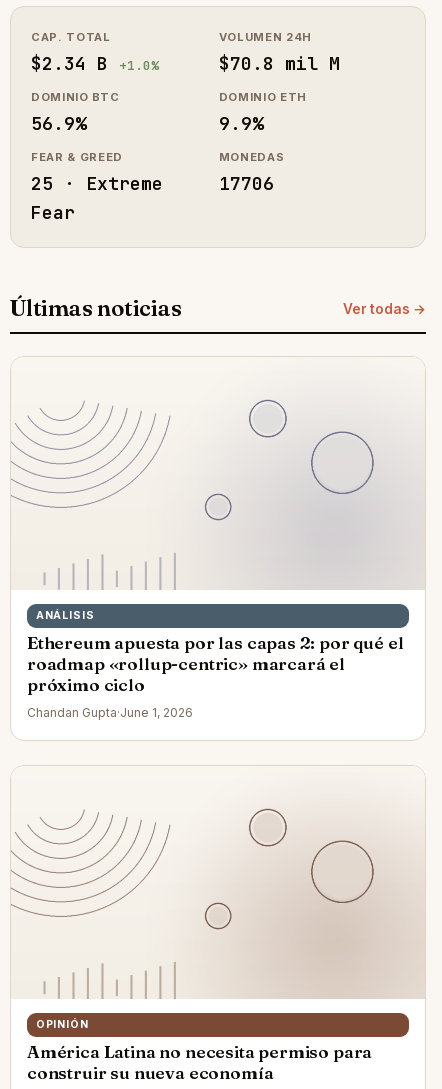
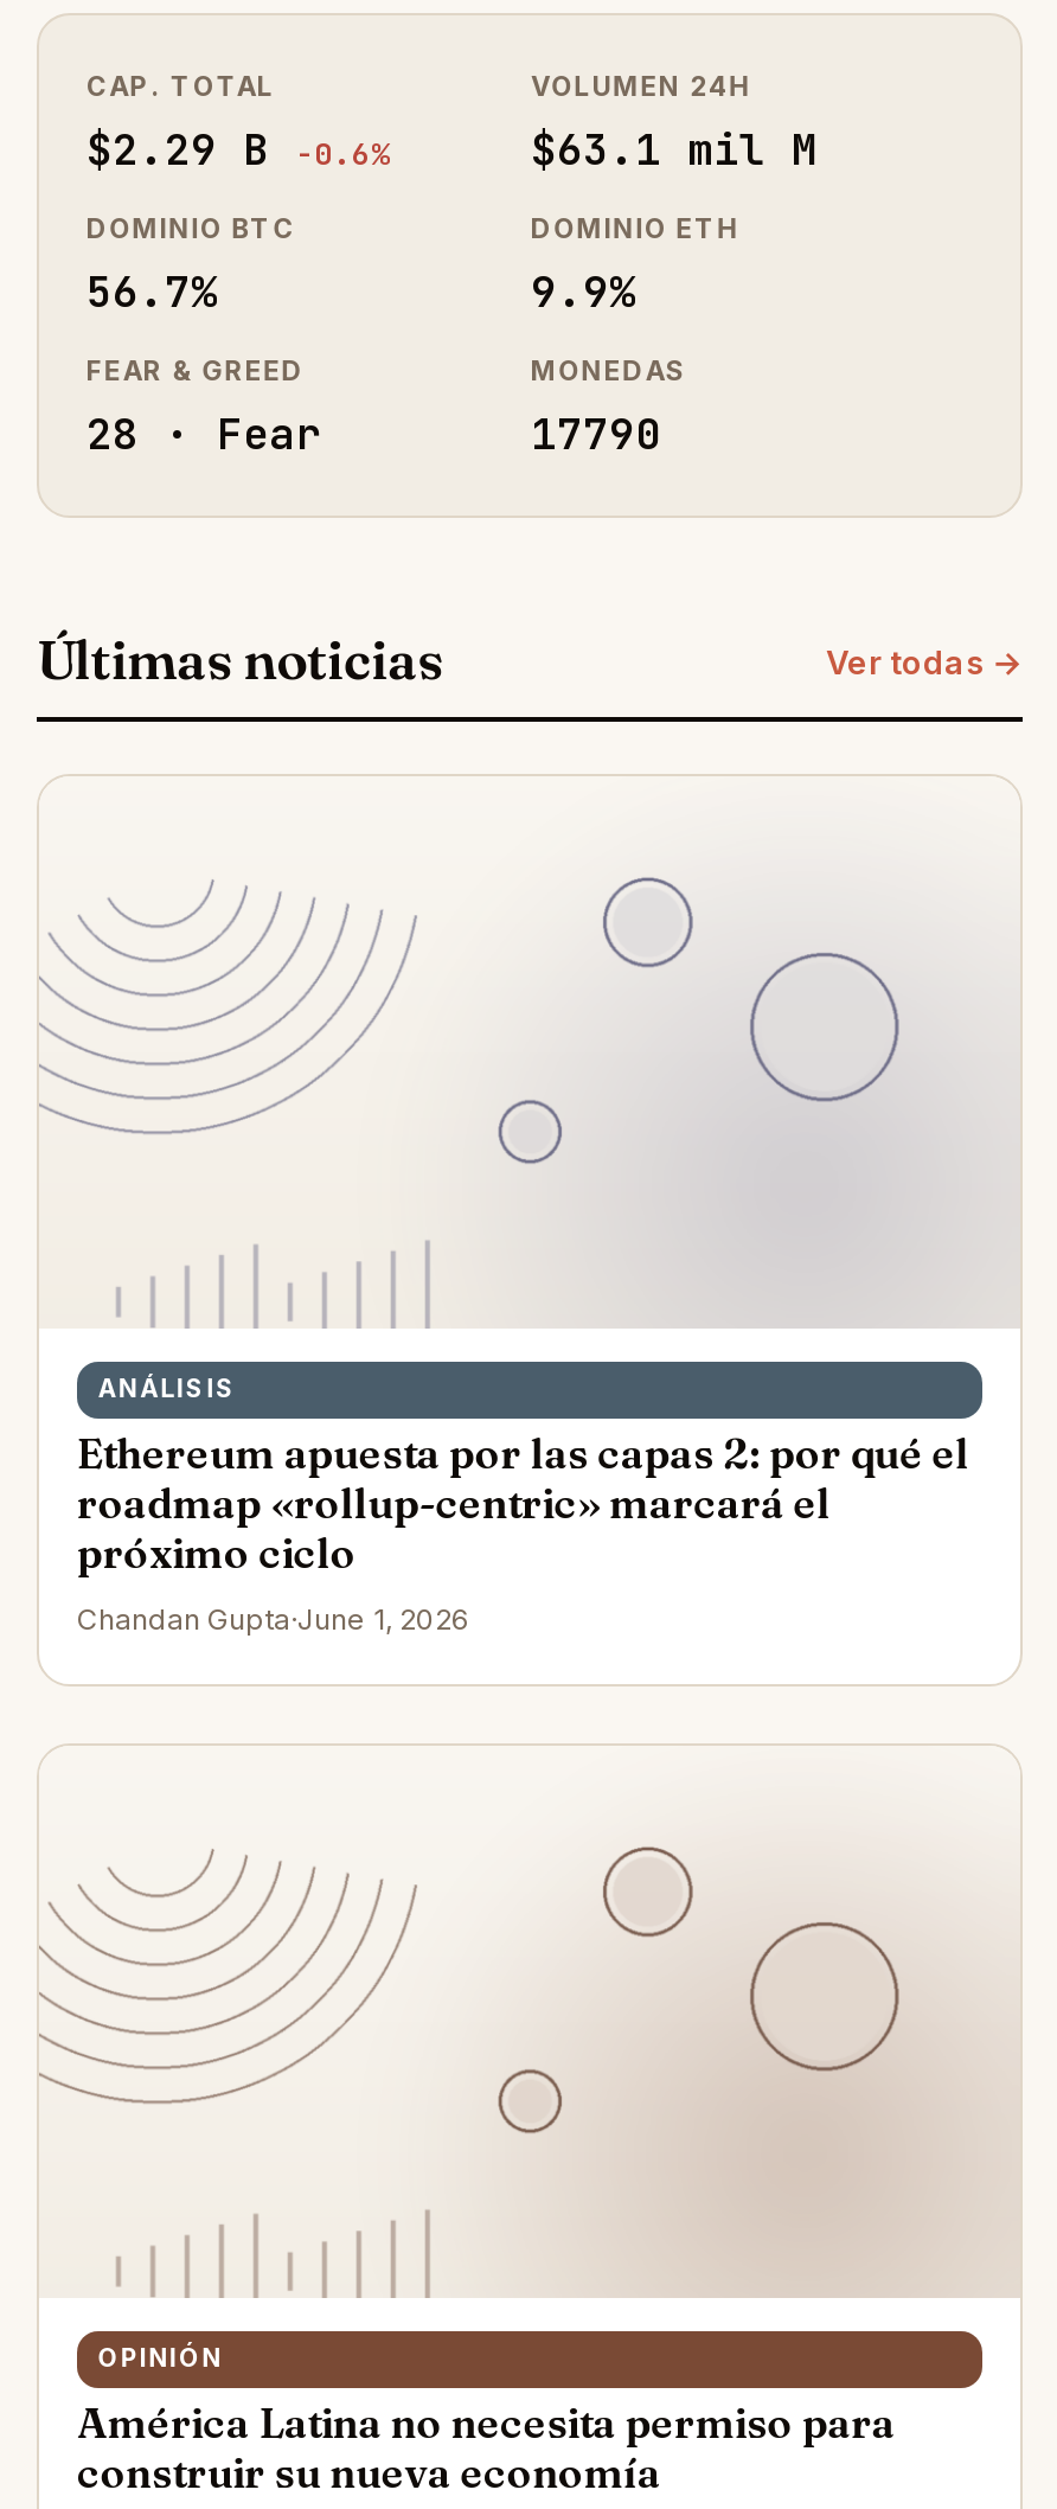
- $2.34 B +1.0%
+ $2.29 B -0.6%

- $70.8 mil M
+ $63.1 mil M

- 56.9%
+ 56.7%

- 25 · Extreme
- Fear
+ 28 · Fear

- 17706
+ 17790
